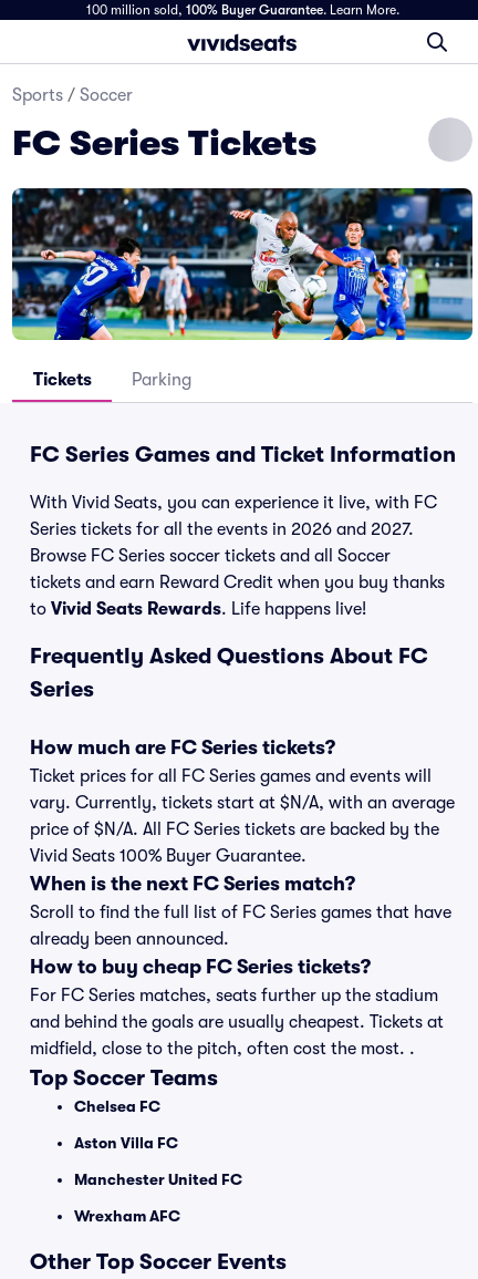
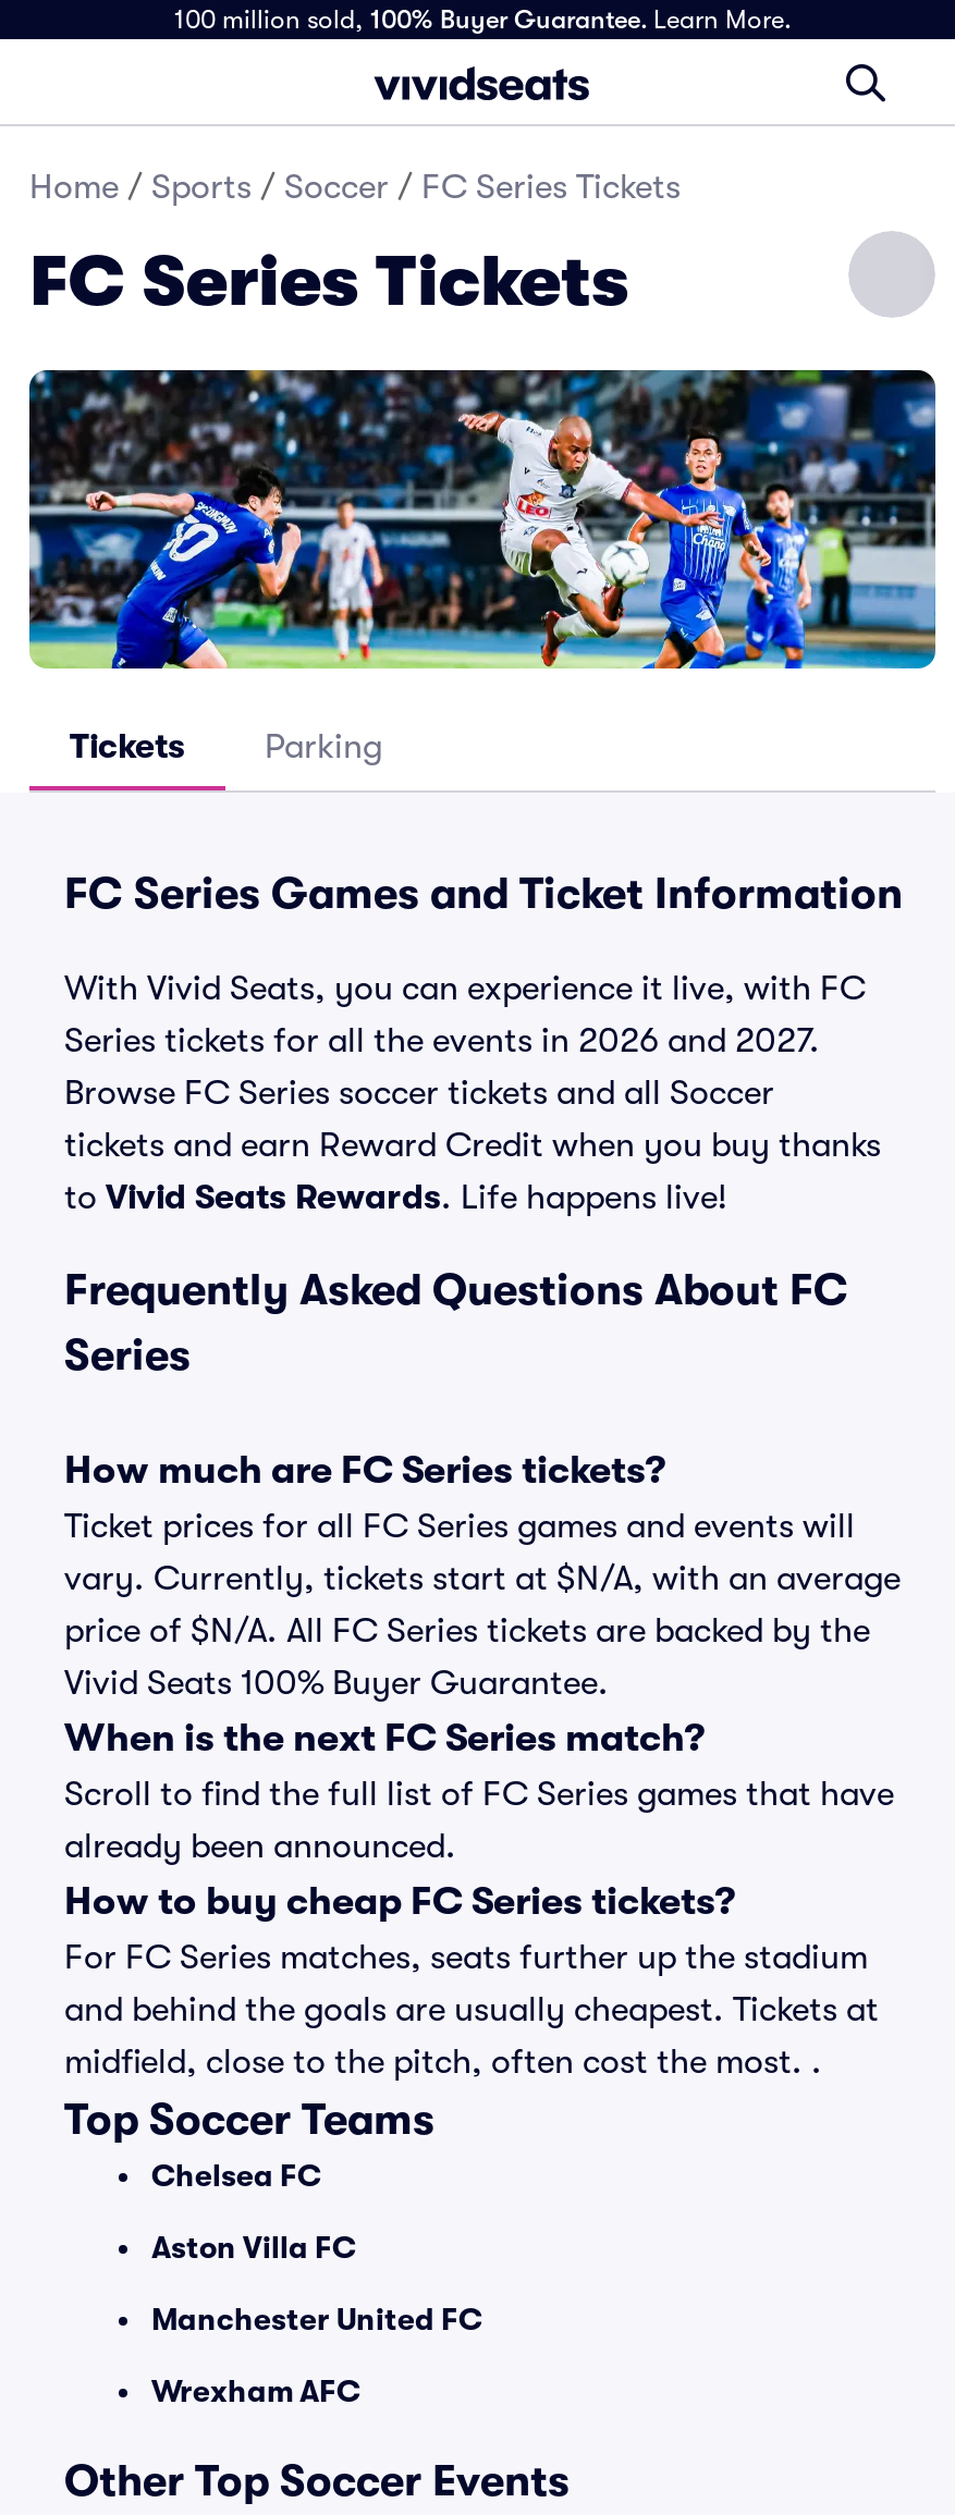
- Sports / Soccer
+ Home / Sports / Soccer / FC Series Tickets
